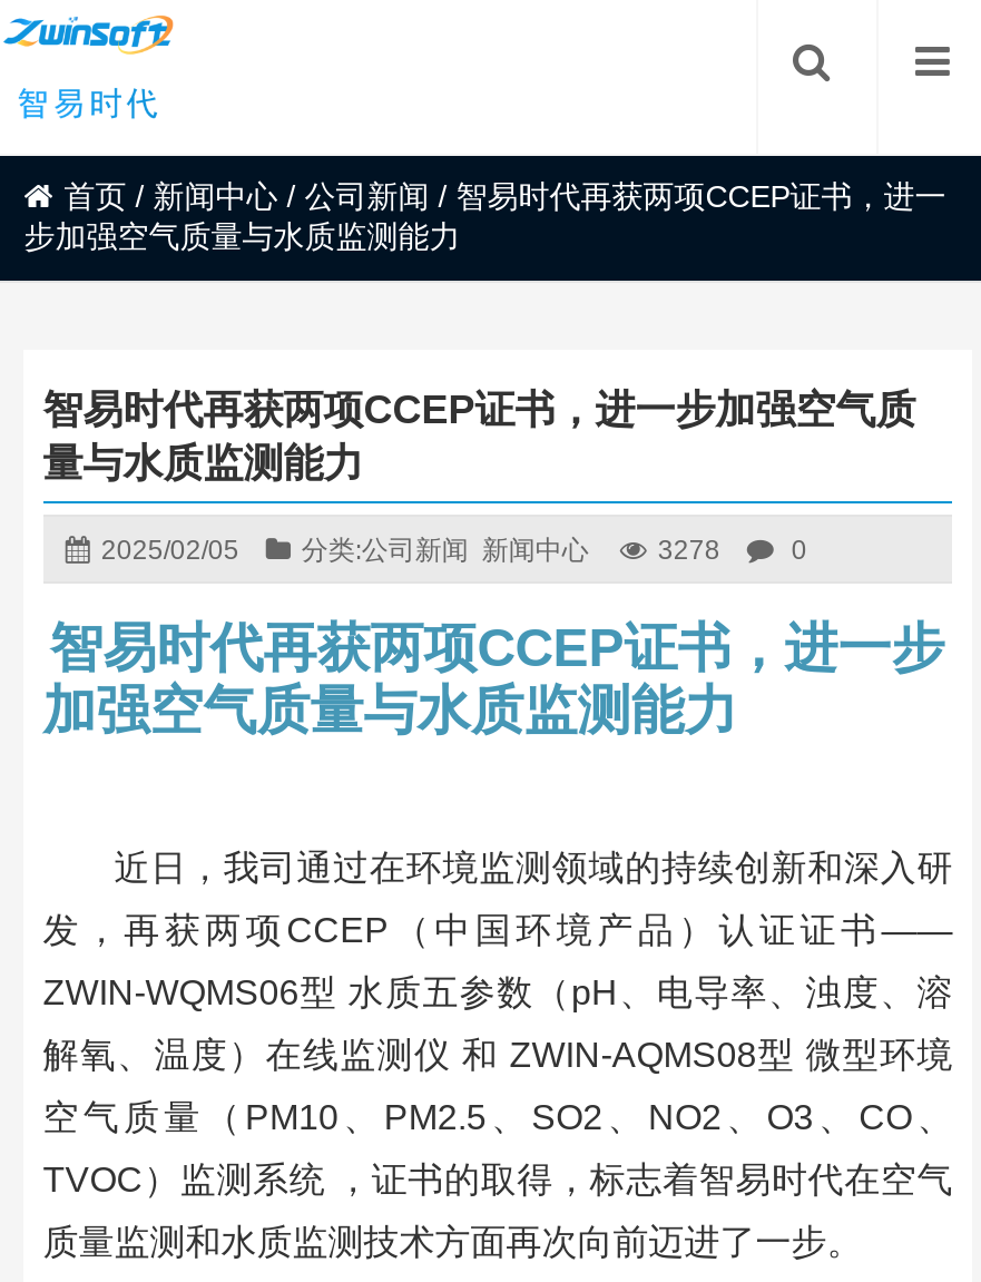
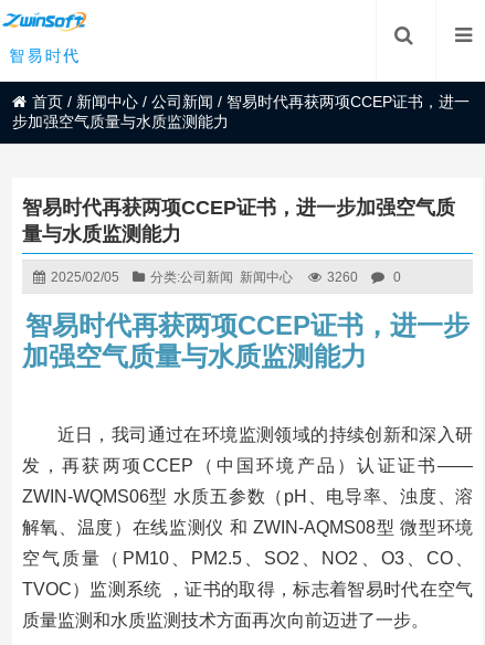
- 3278
+ 3260
